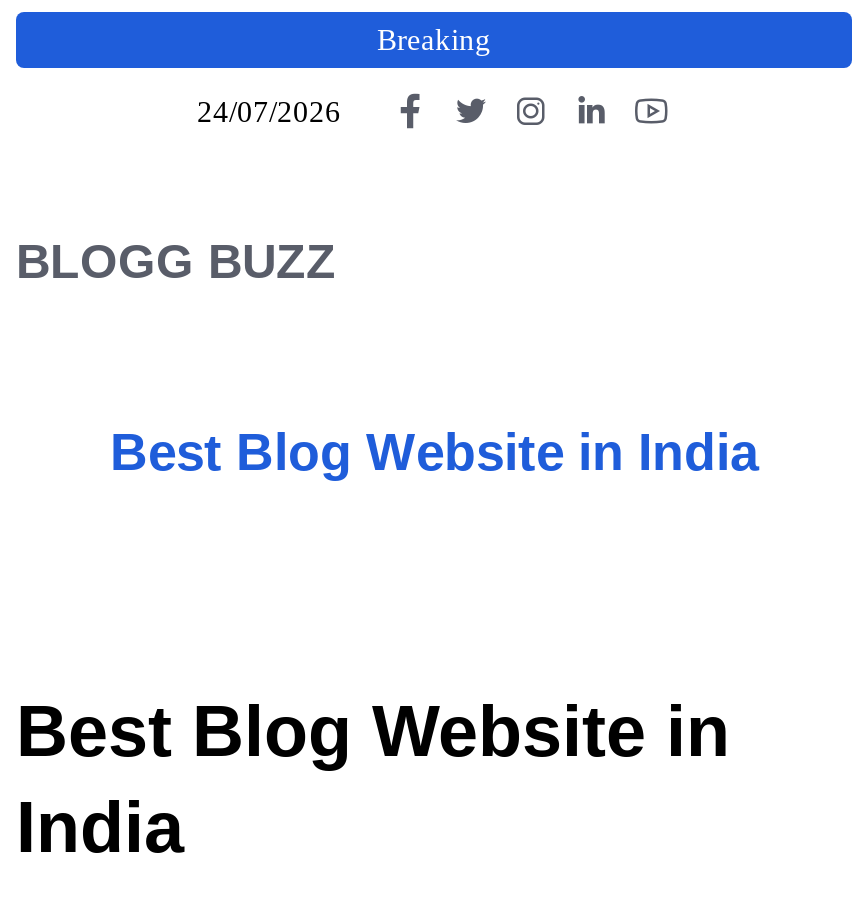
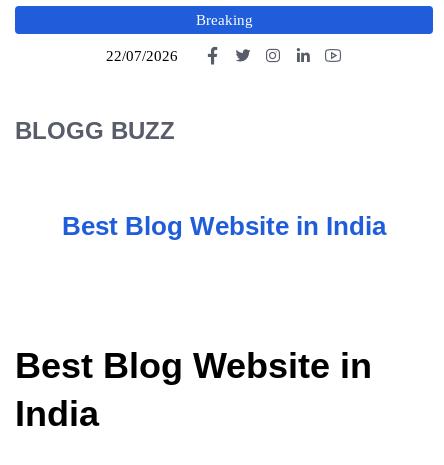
- 24/07/2026
+ 22/07/2026
